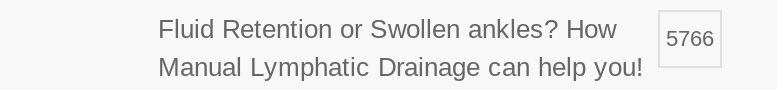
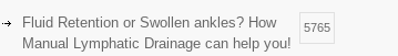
- 5766
+ 5765
